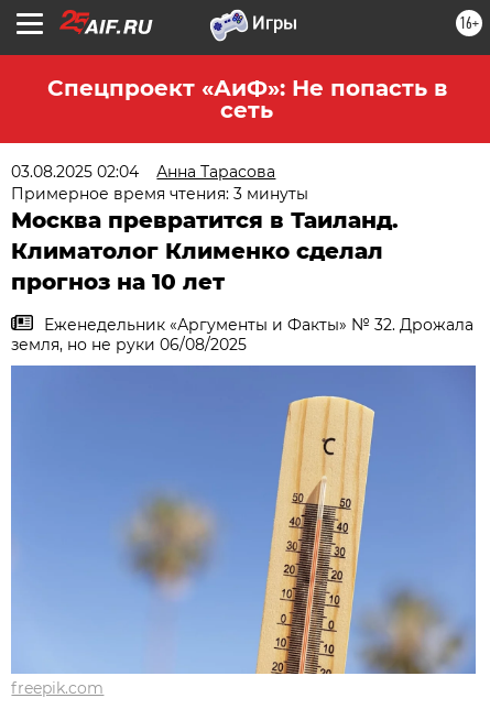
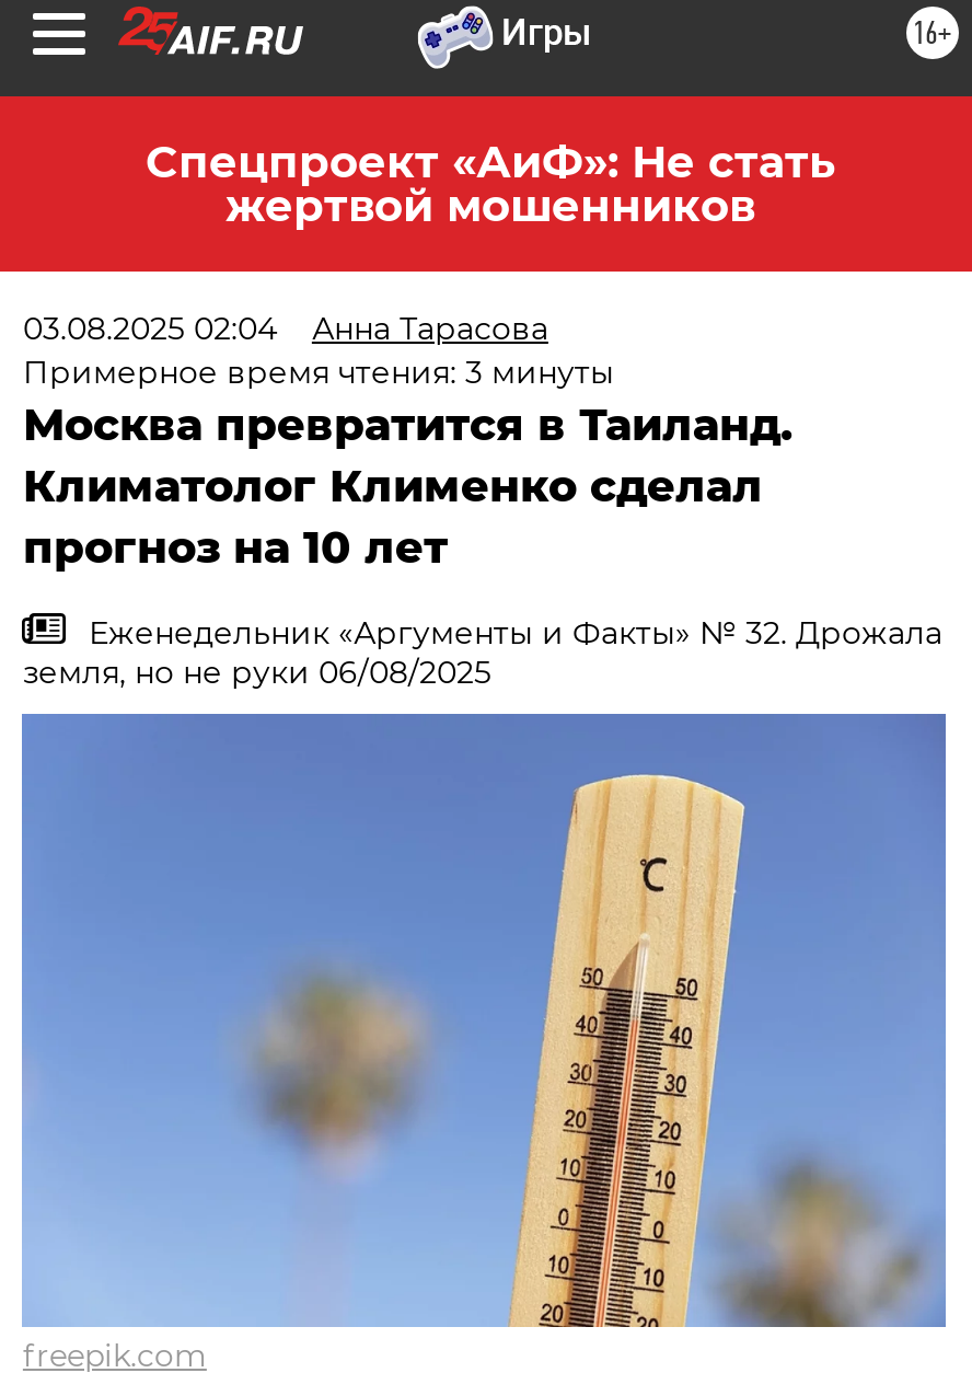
- Спецпроект «АиФ»: Не попасть в
- сеть
+ Спецпроект «АиФ»: Не стать
+ жертвой мошенников
